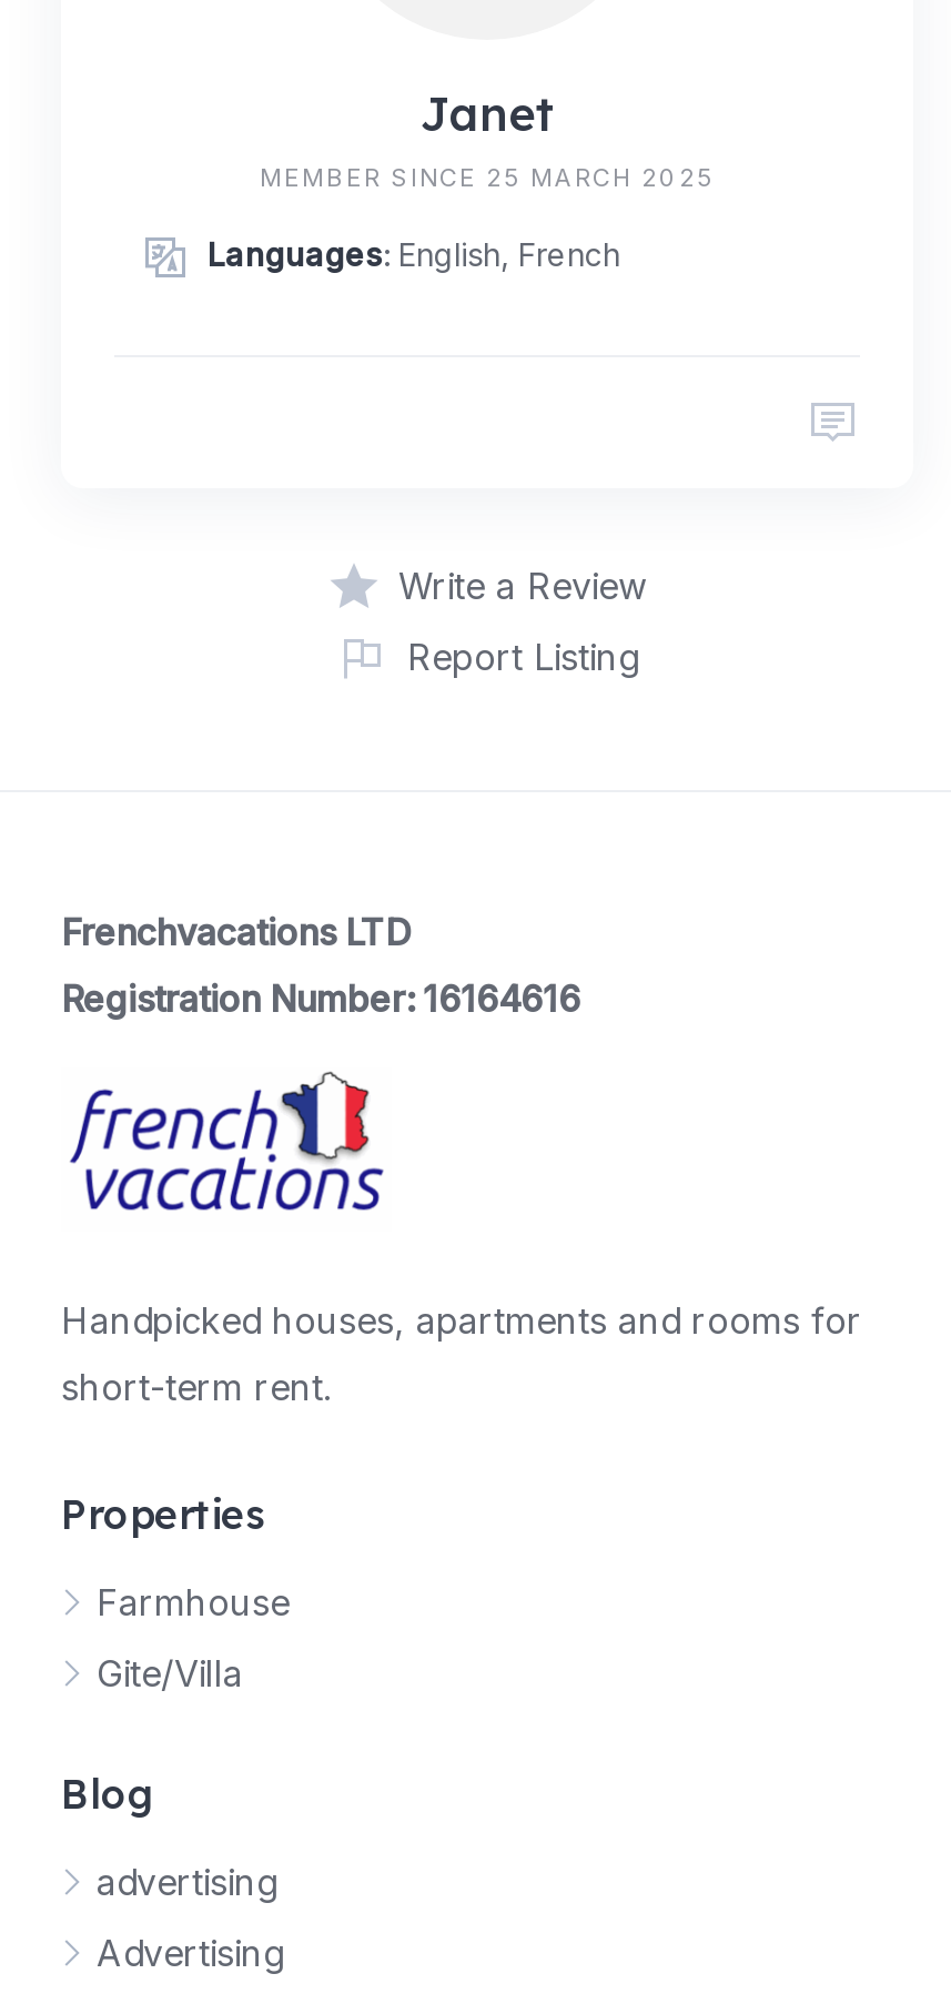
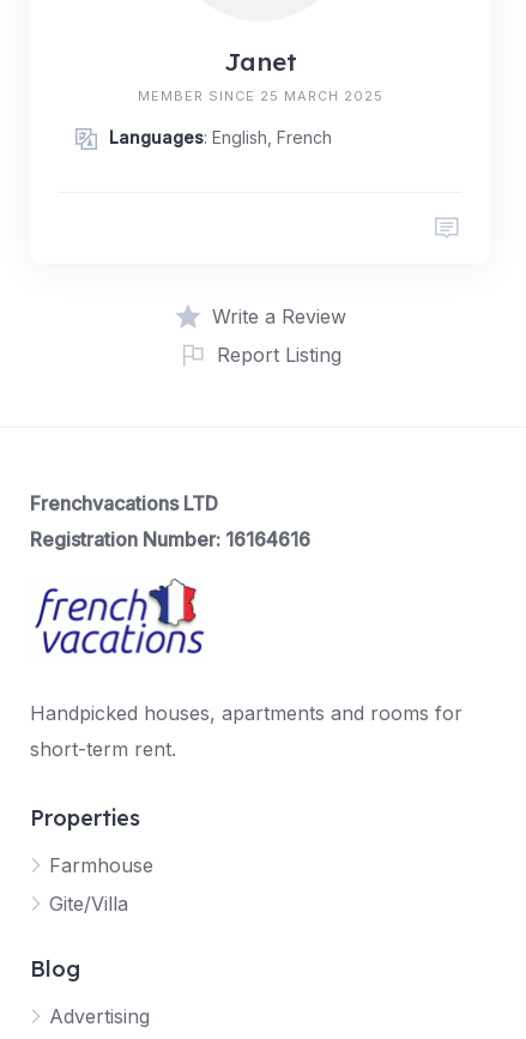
- advertising
